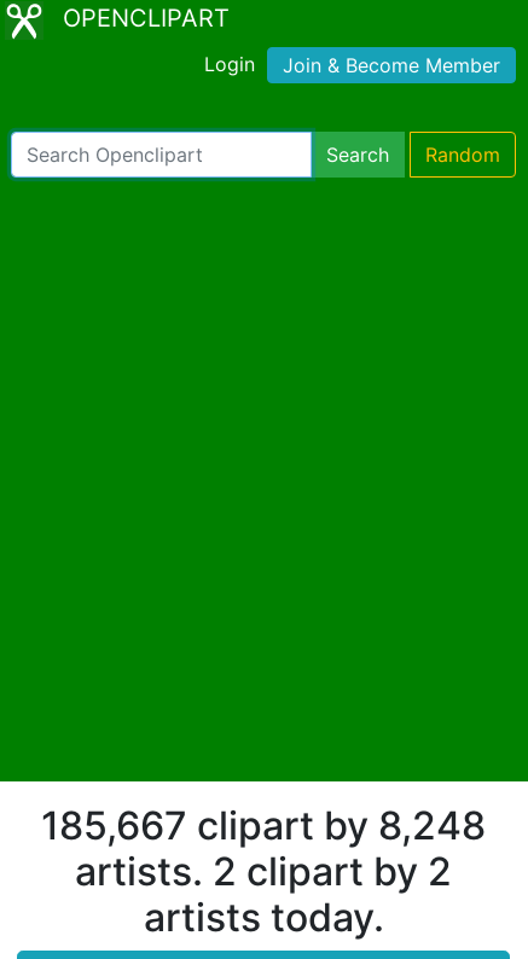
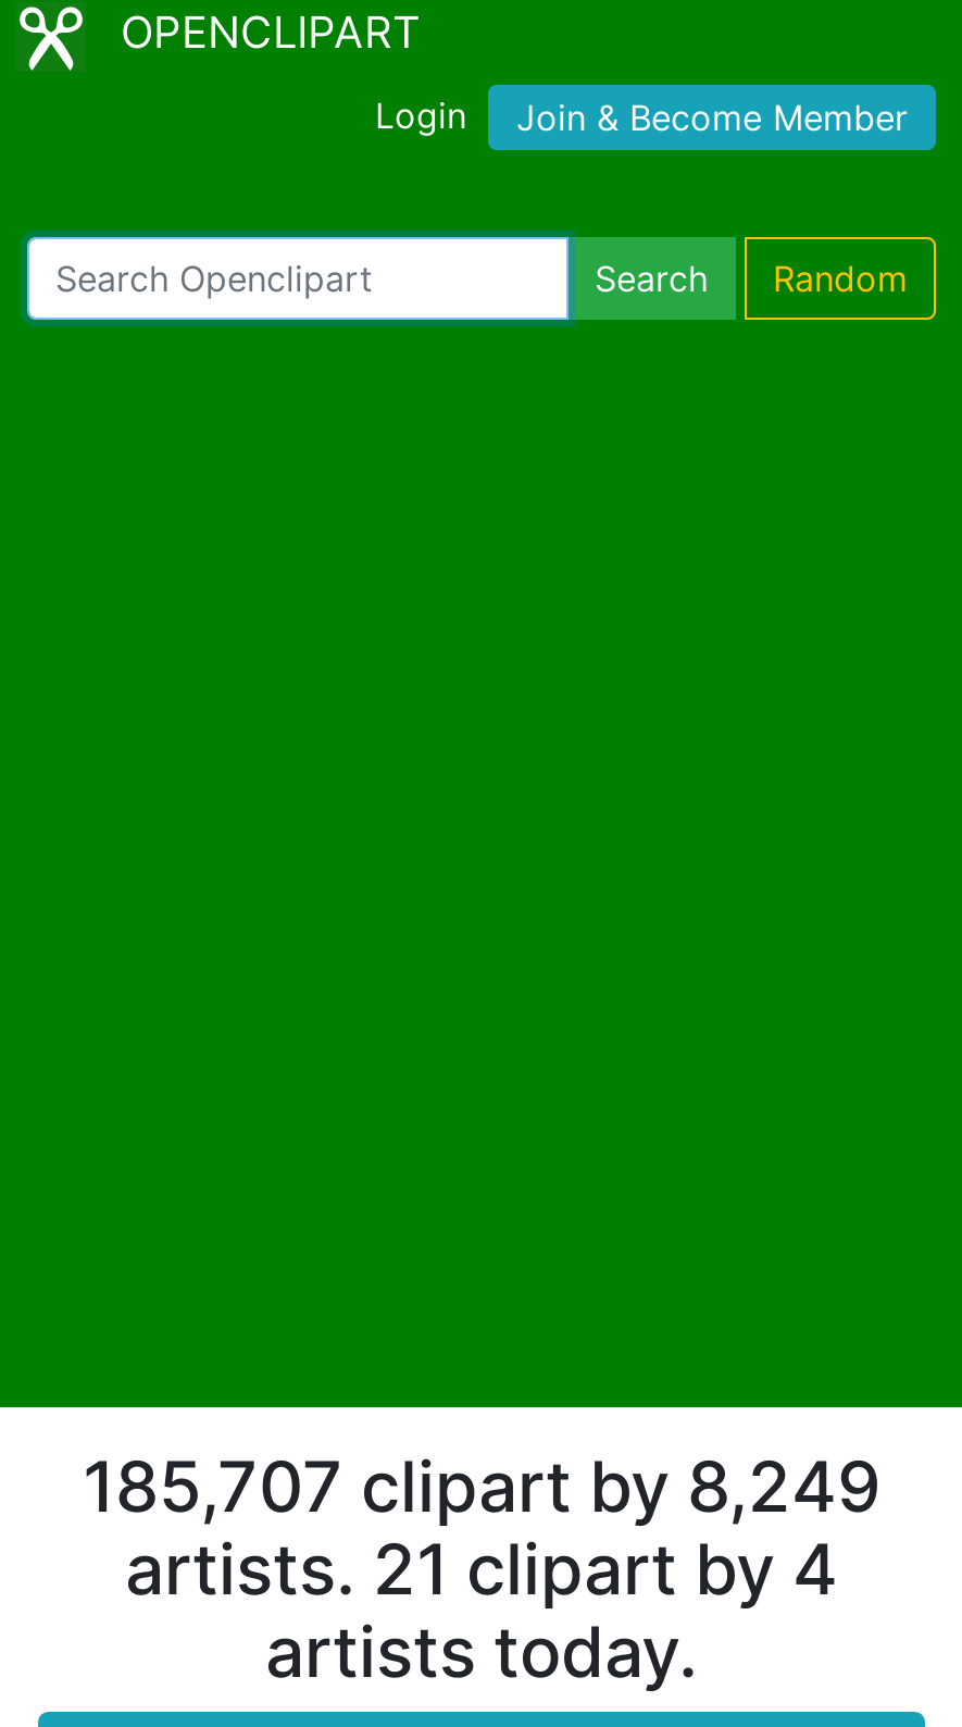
- 185,667 clipart by 8,248
+ 185,707 clipart by 8,249

- artists. 2 clipart by 2
+ artists. 21 clipart by 4
